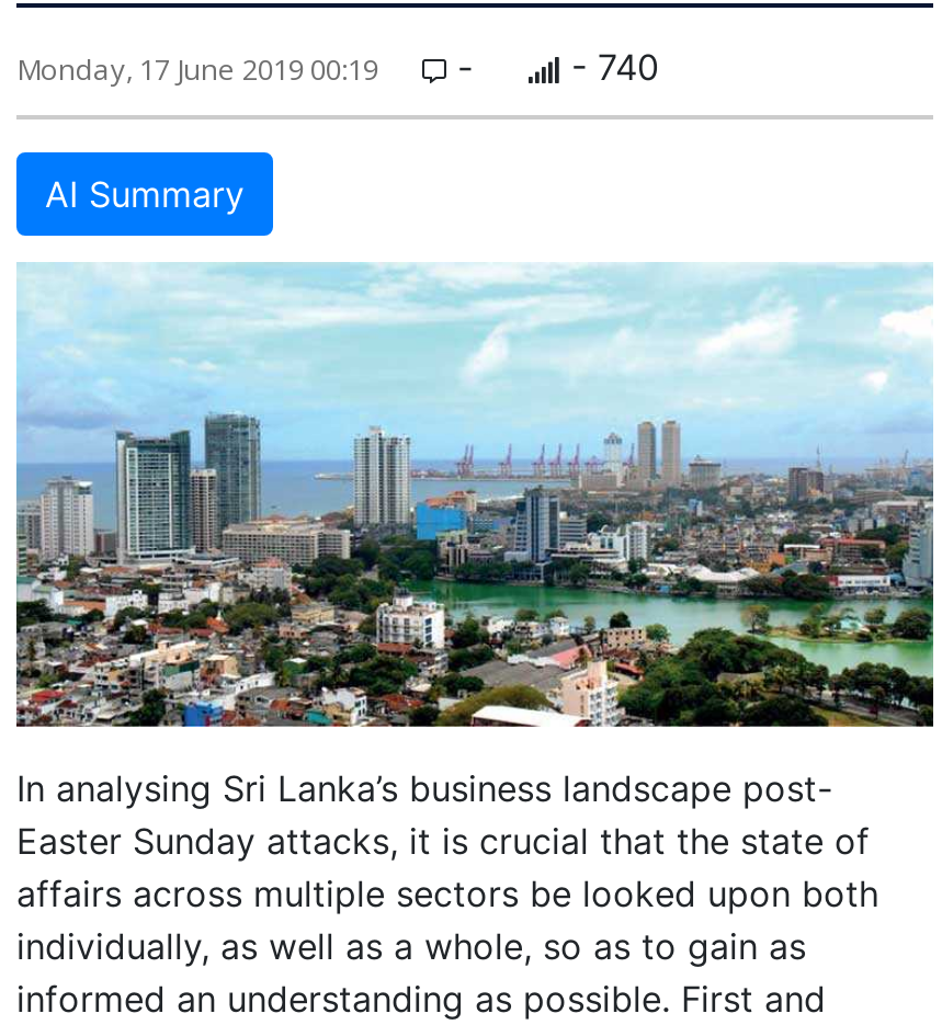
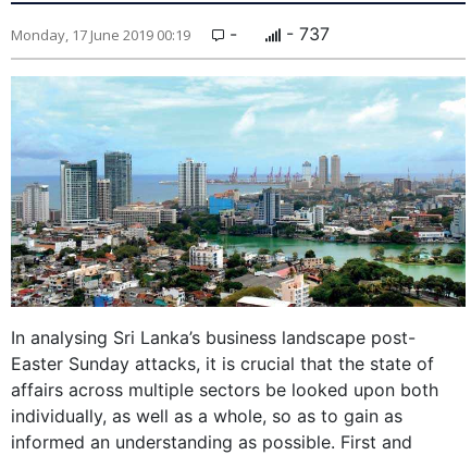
- - 740
- AI Summary
+ - 737
